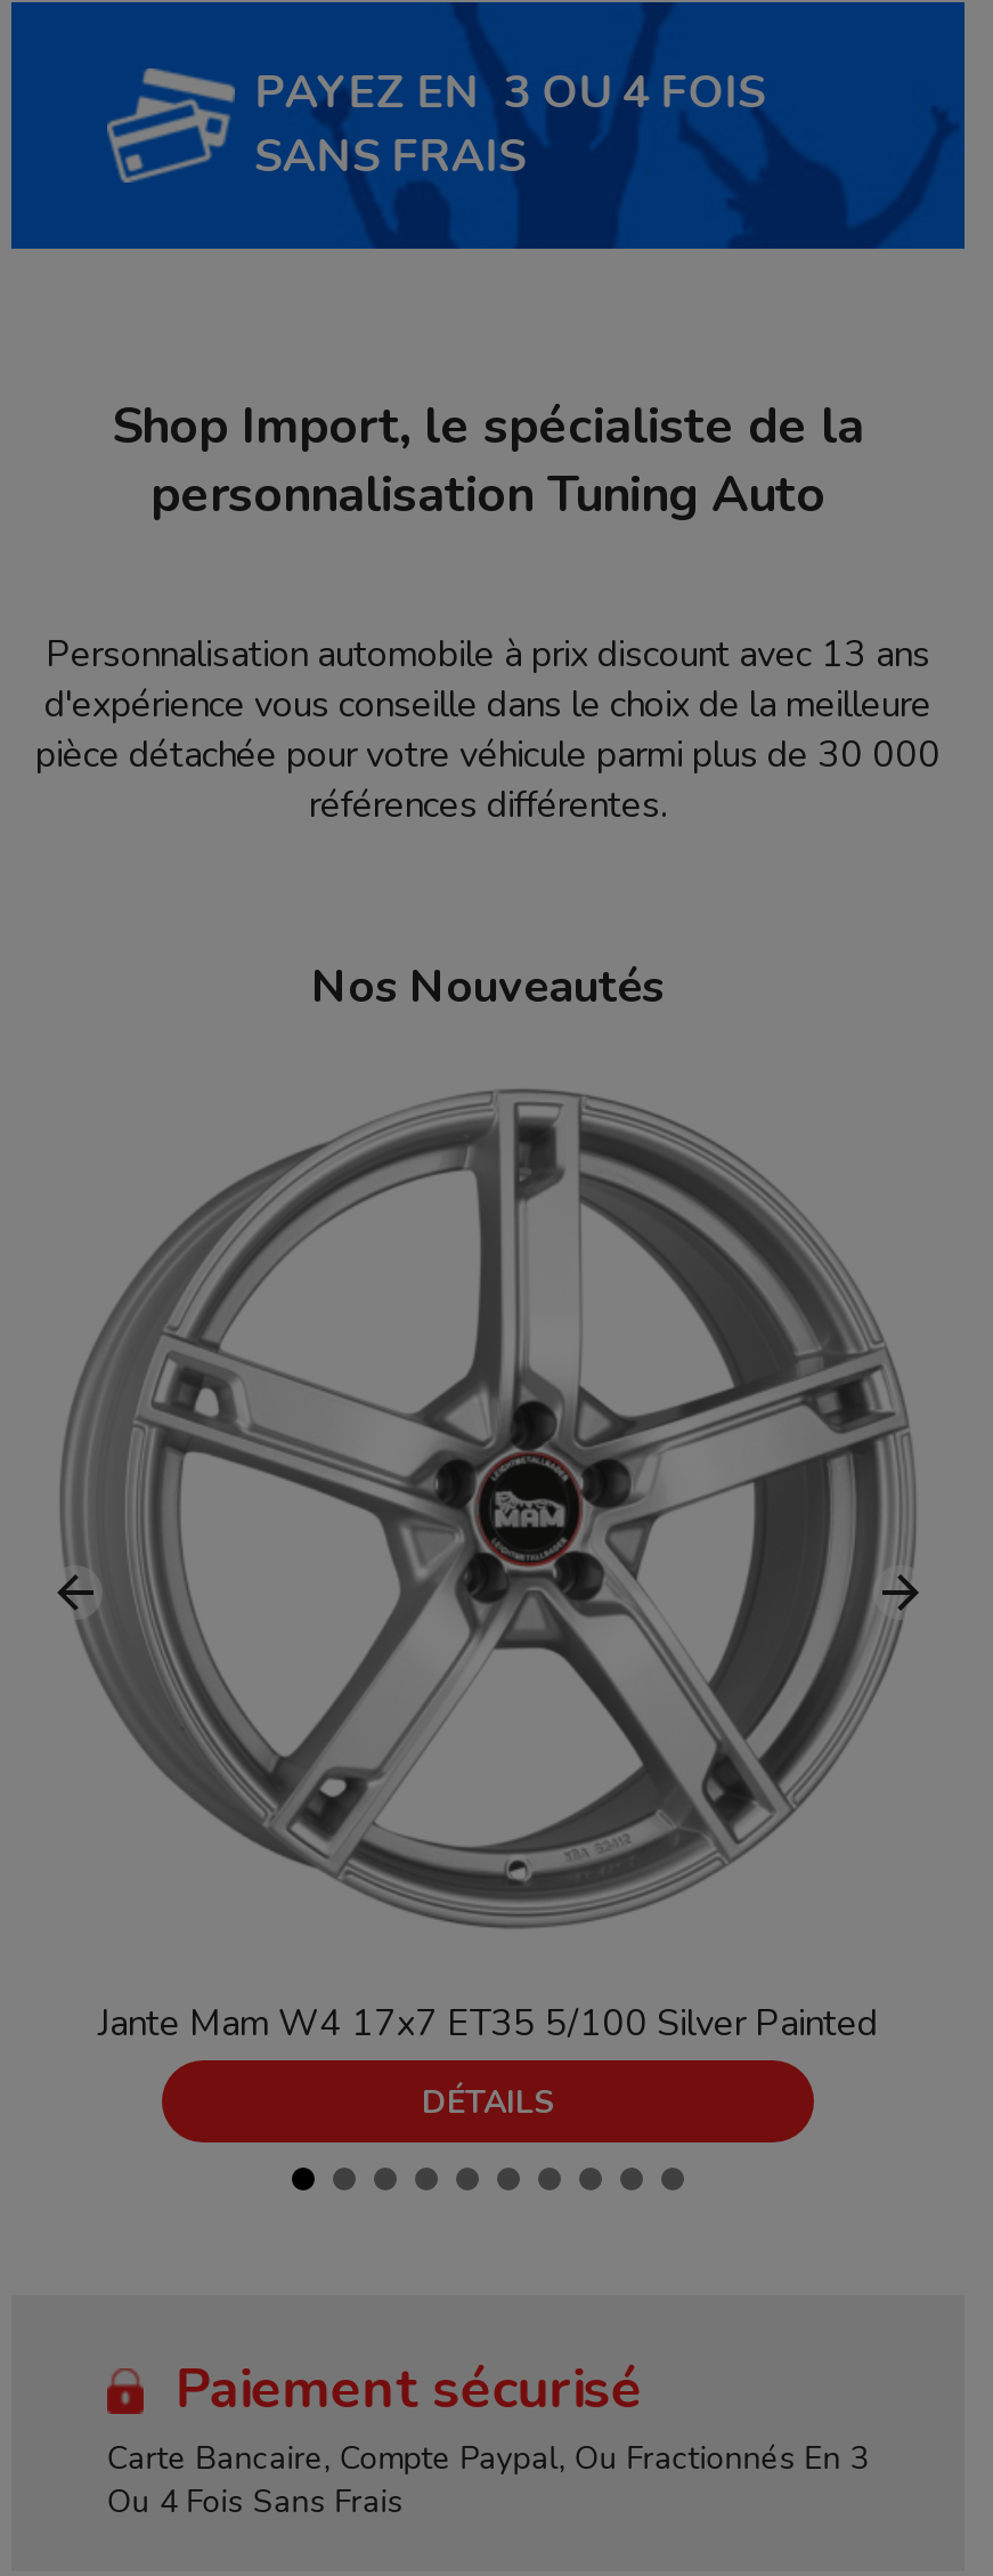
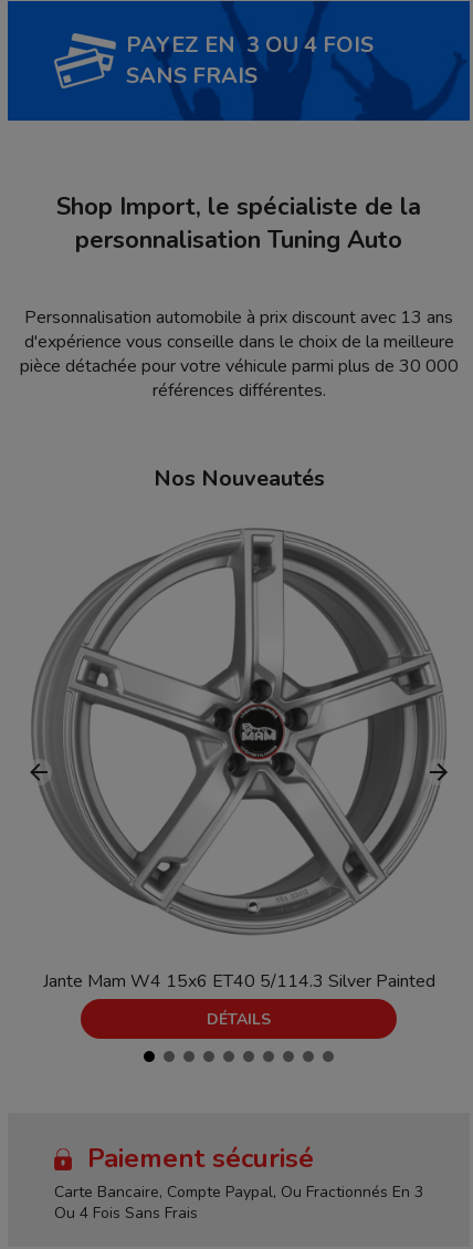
- Jante Mam W4 17x7 ET35 5/100 Silver Painted
+ Jante Mam W4 15x6 ET40 5/114.3 Silver Painted
